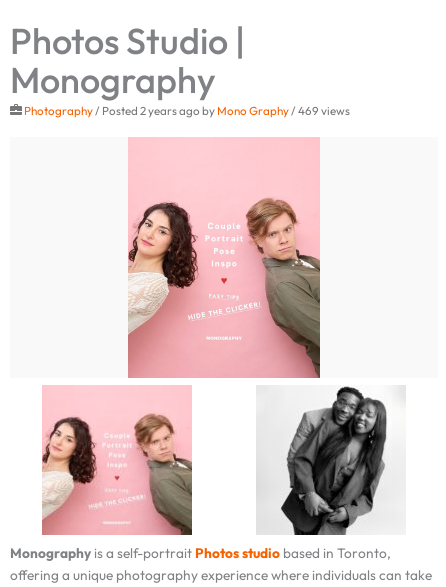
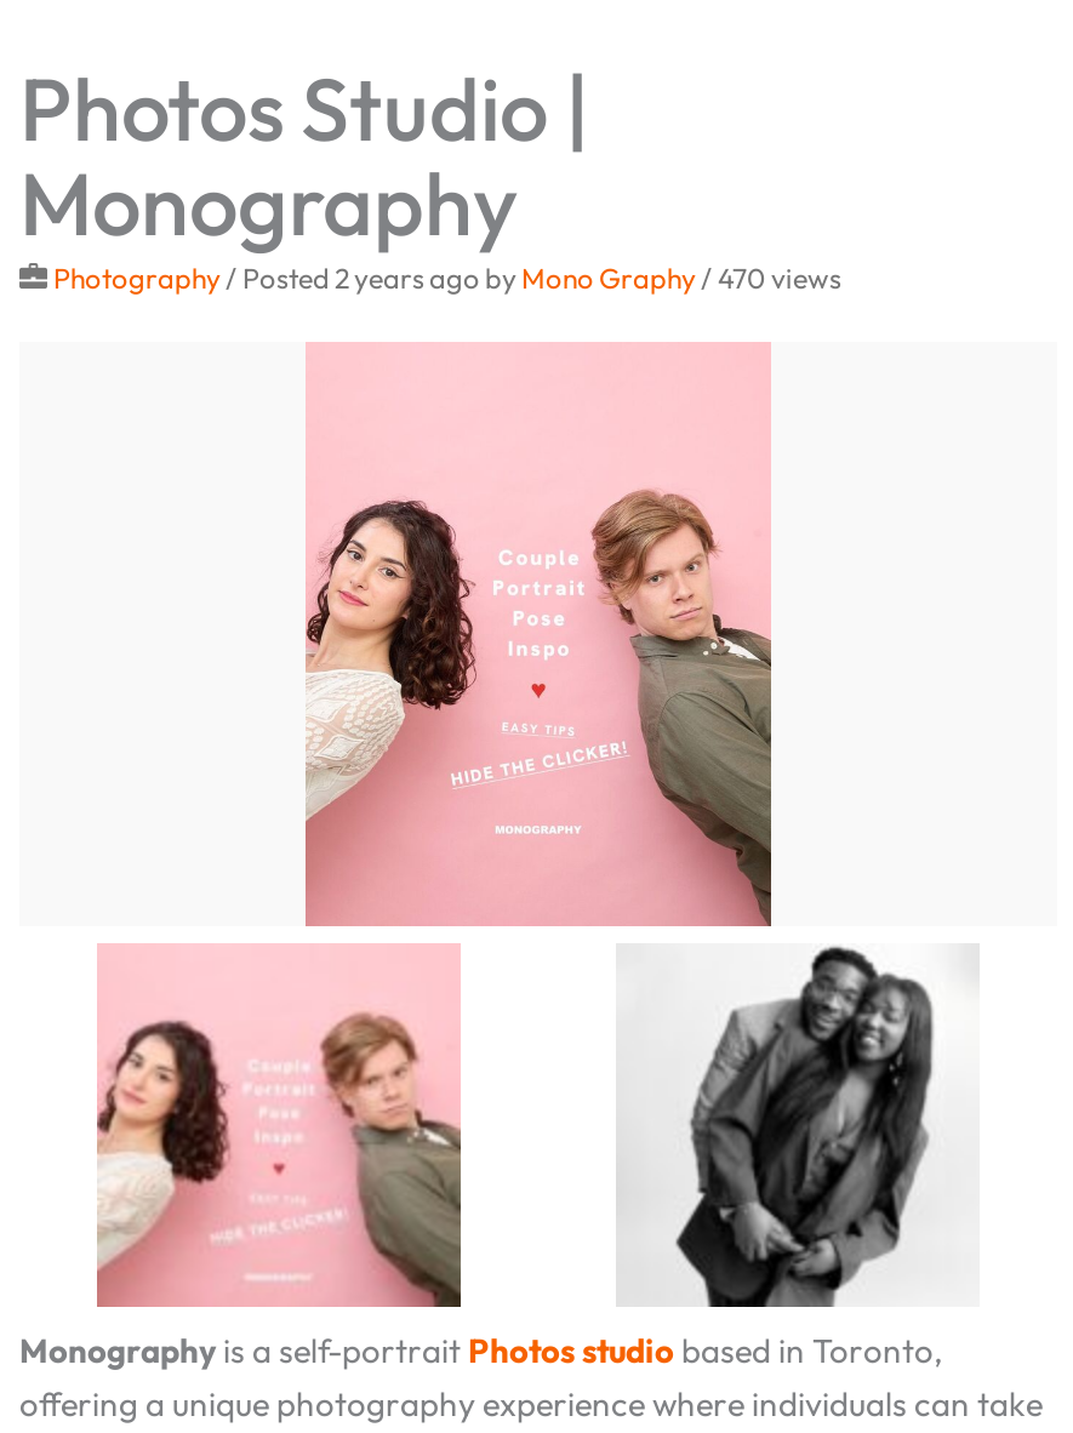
- Photography / Posted 2 years ago by Mono Graphy / 469 views
+ Photography / Posted 2 years ago by Mono Graphy / 470 views
